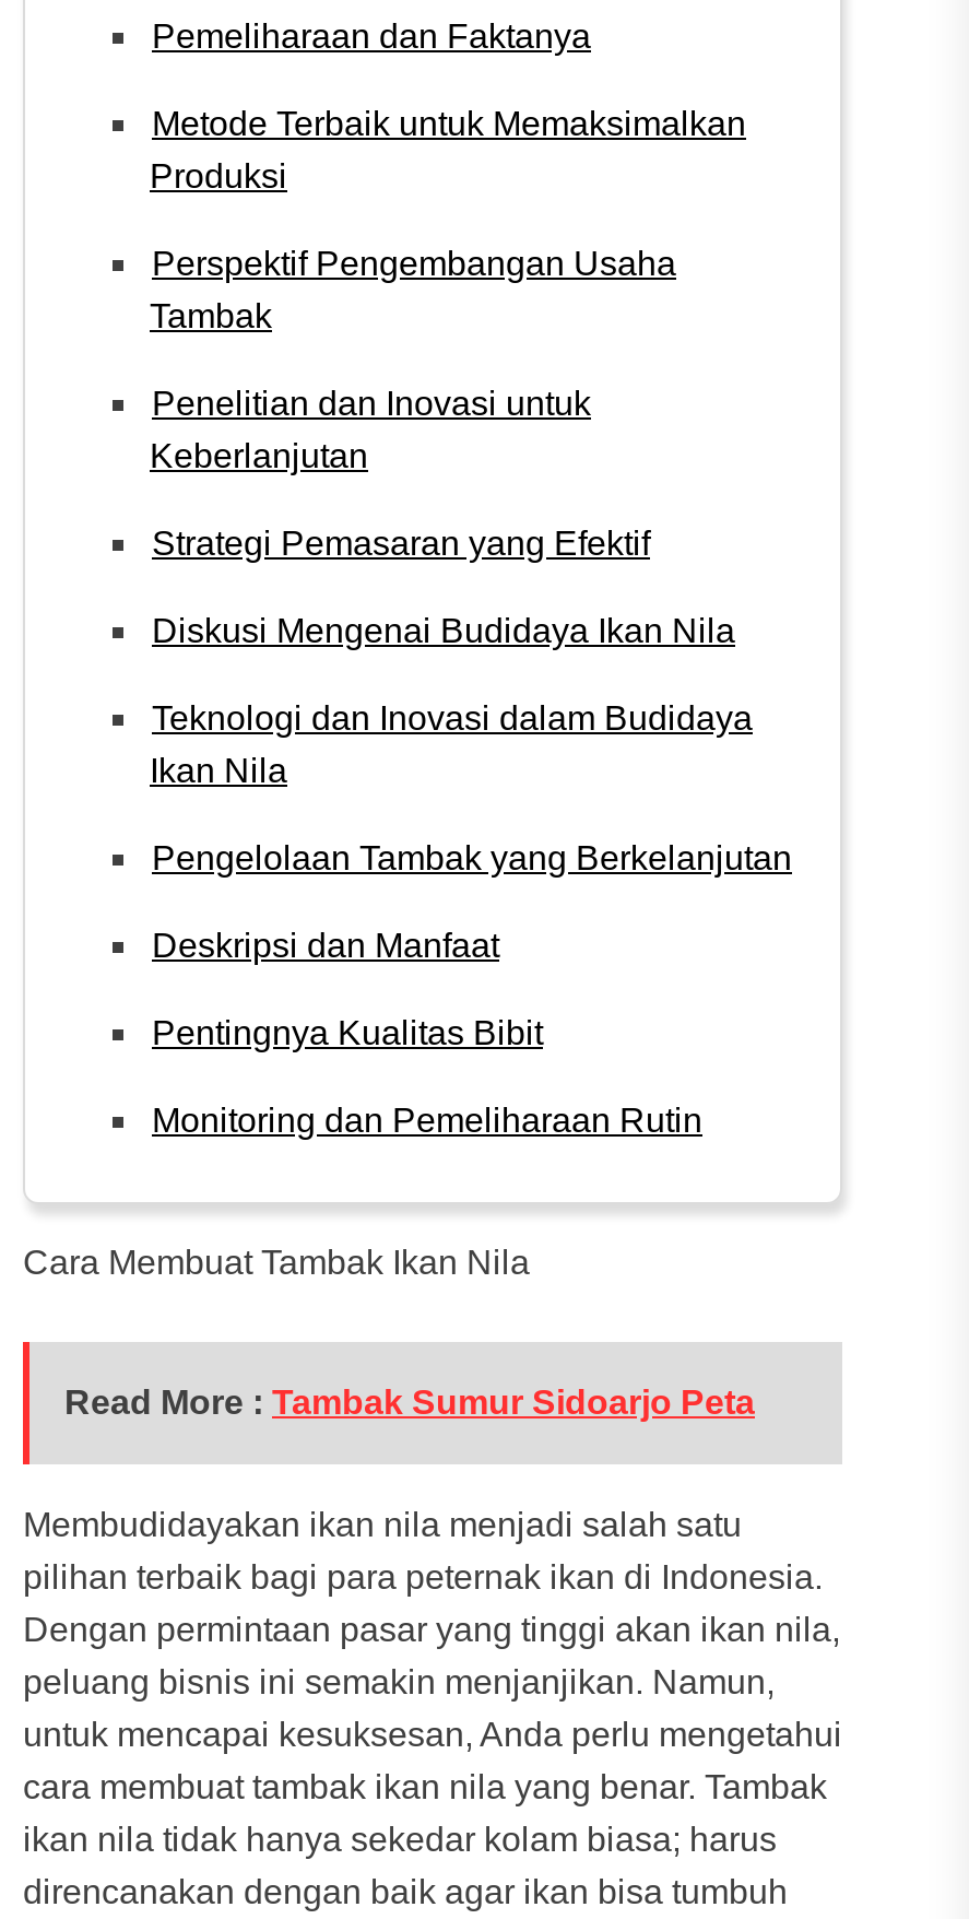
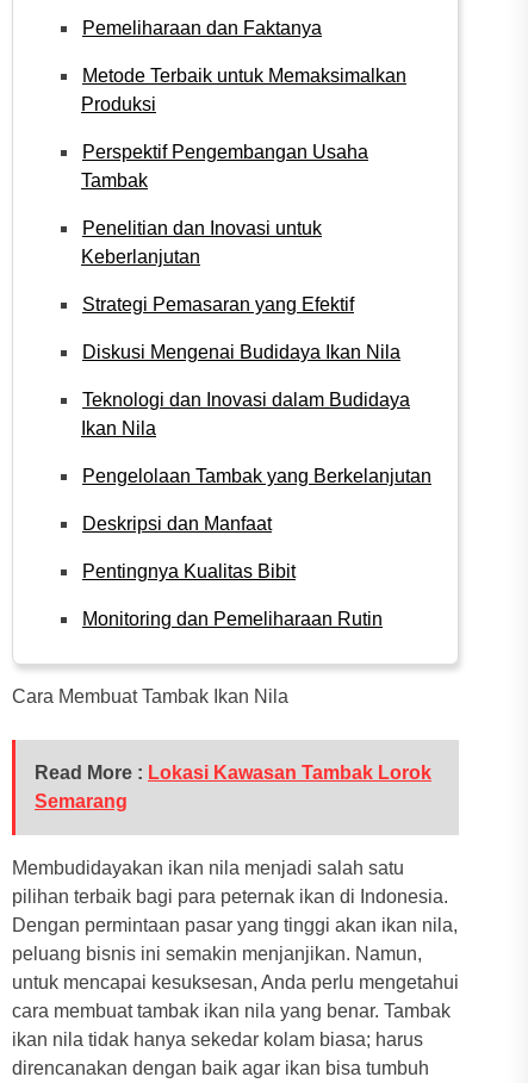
- Read More : Tambak Sumur Sidoarjo Peta
+ Read More : Lokasi Kawasan Tambak Lorok
+ Semarang
